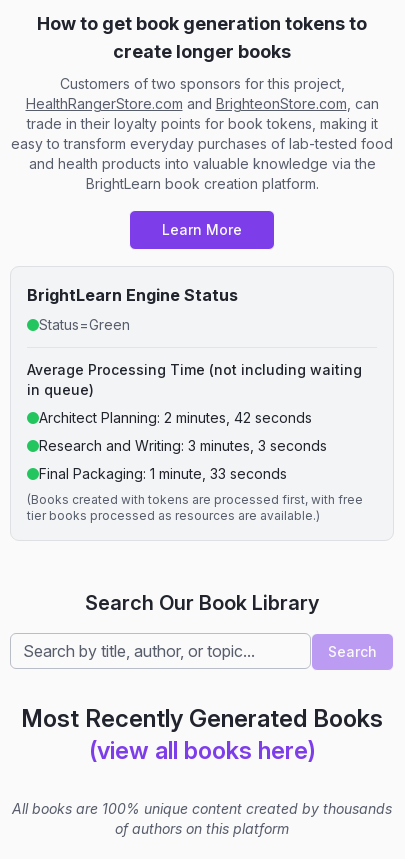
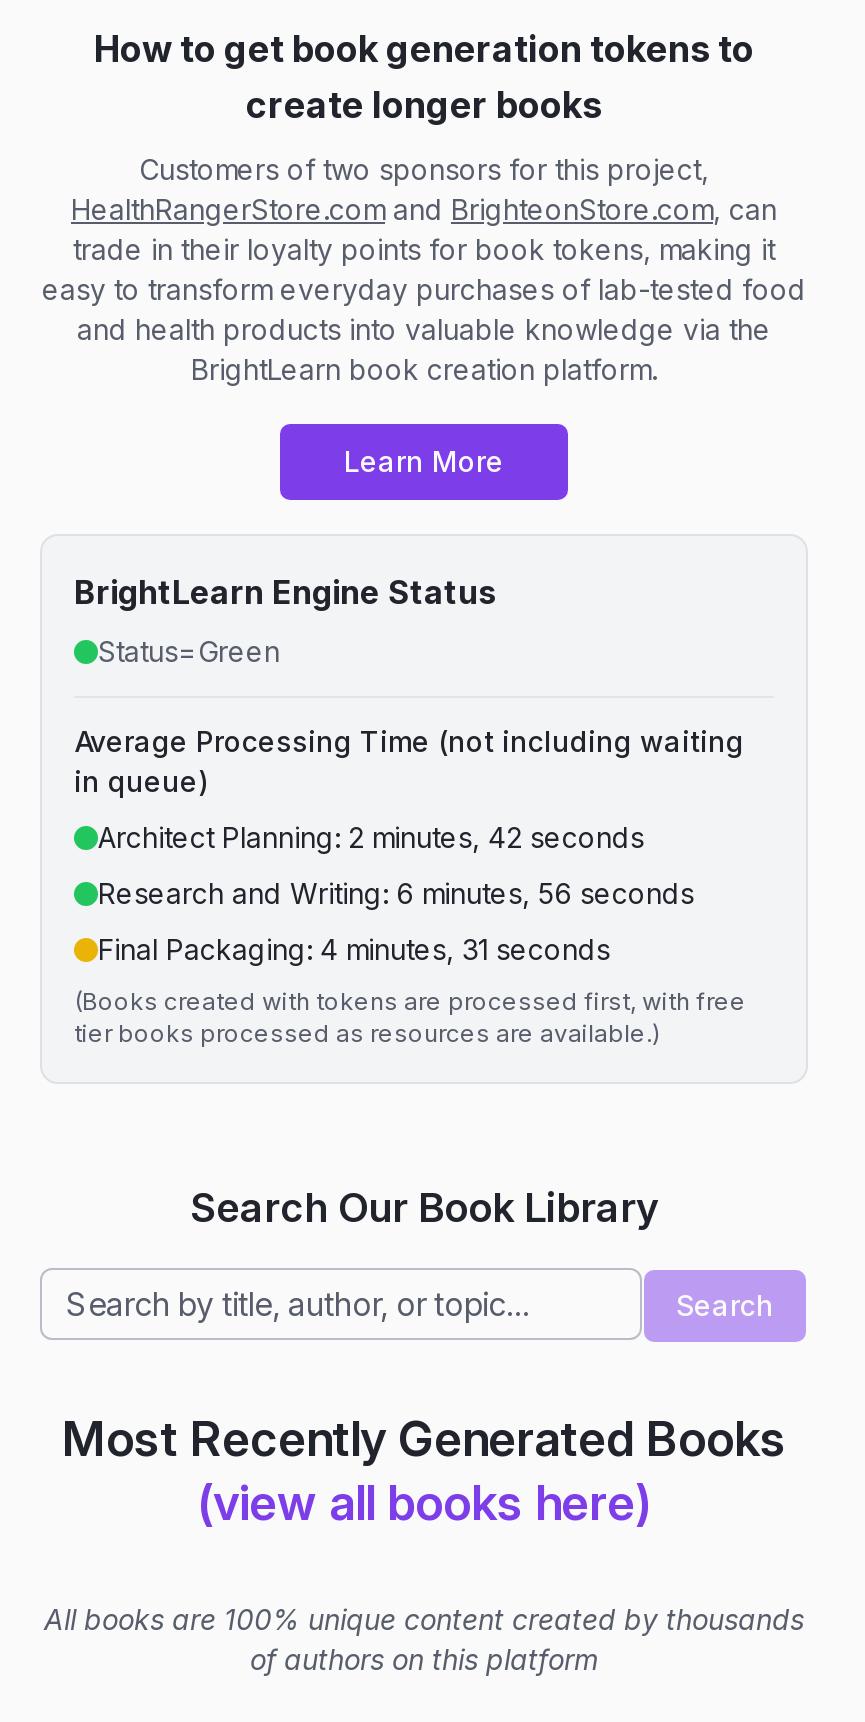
- Research and Writing: 3 minutes, 3 seconds
+ Research and Writing: 6 minutes, 56 seconds

- Final Packaging: 1 minute, 33 seconds
+ Final Packaging: 4 minutes, 31 seconds
